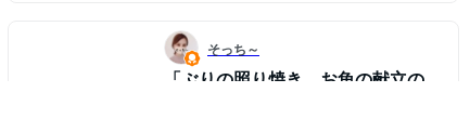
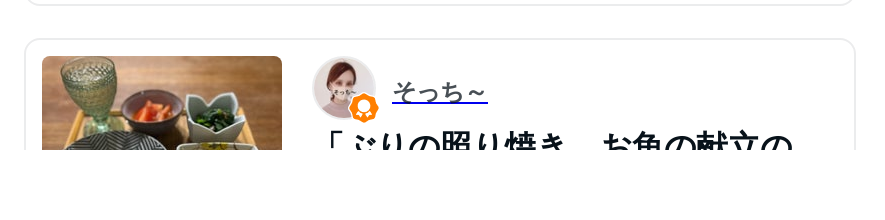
+ [image]
